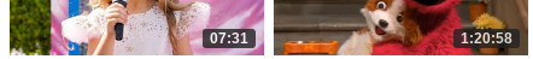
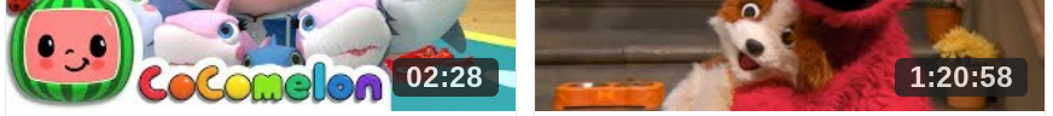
- 07:31
+ 02:28
